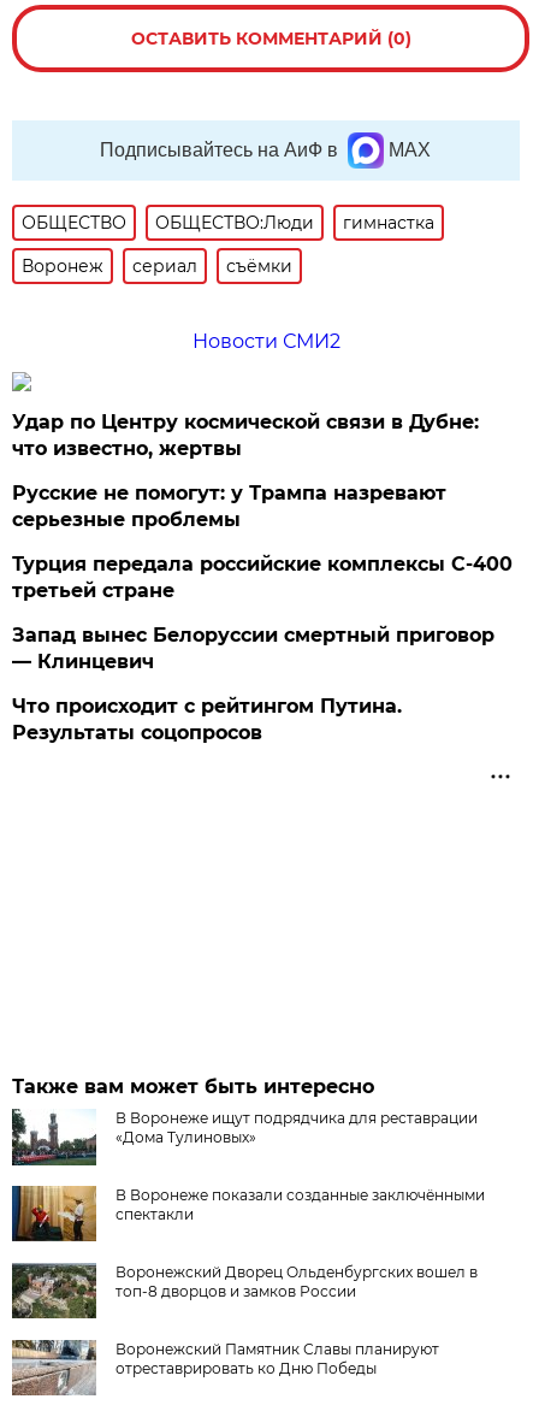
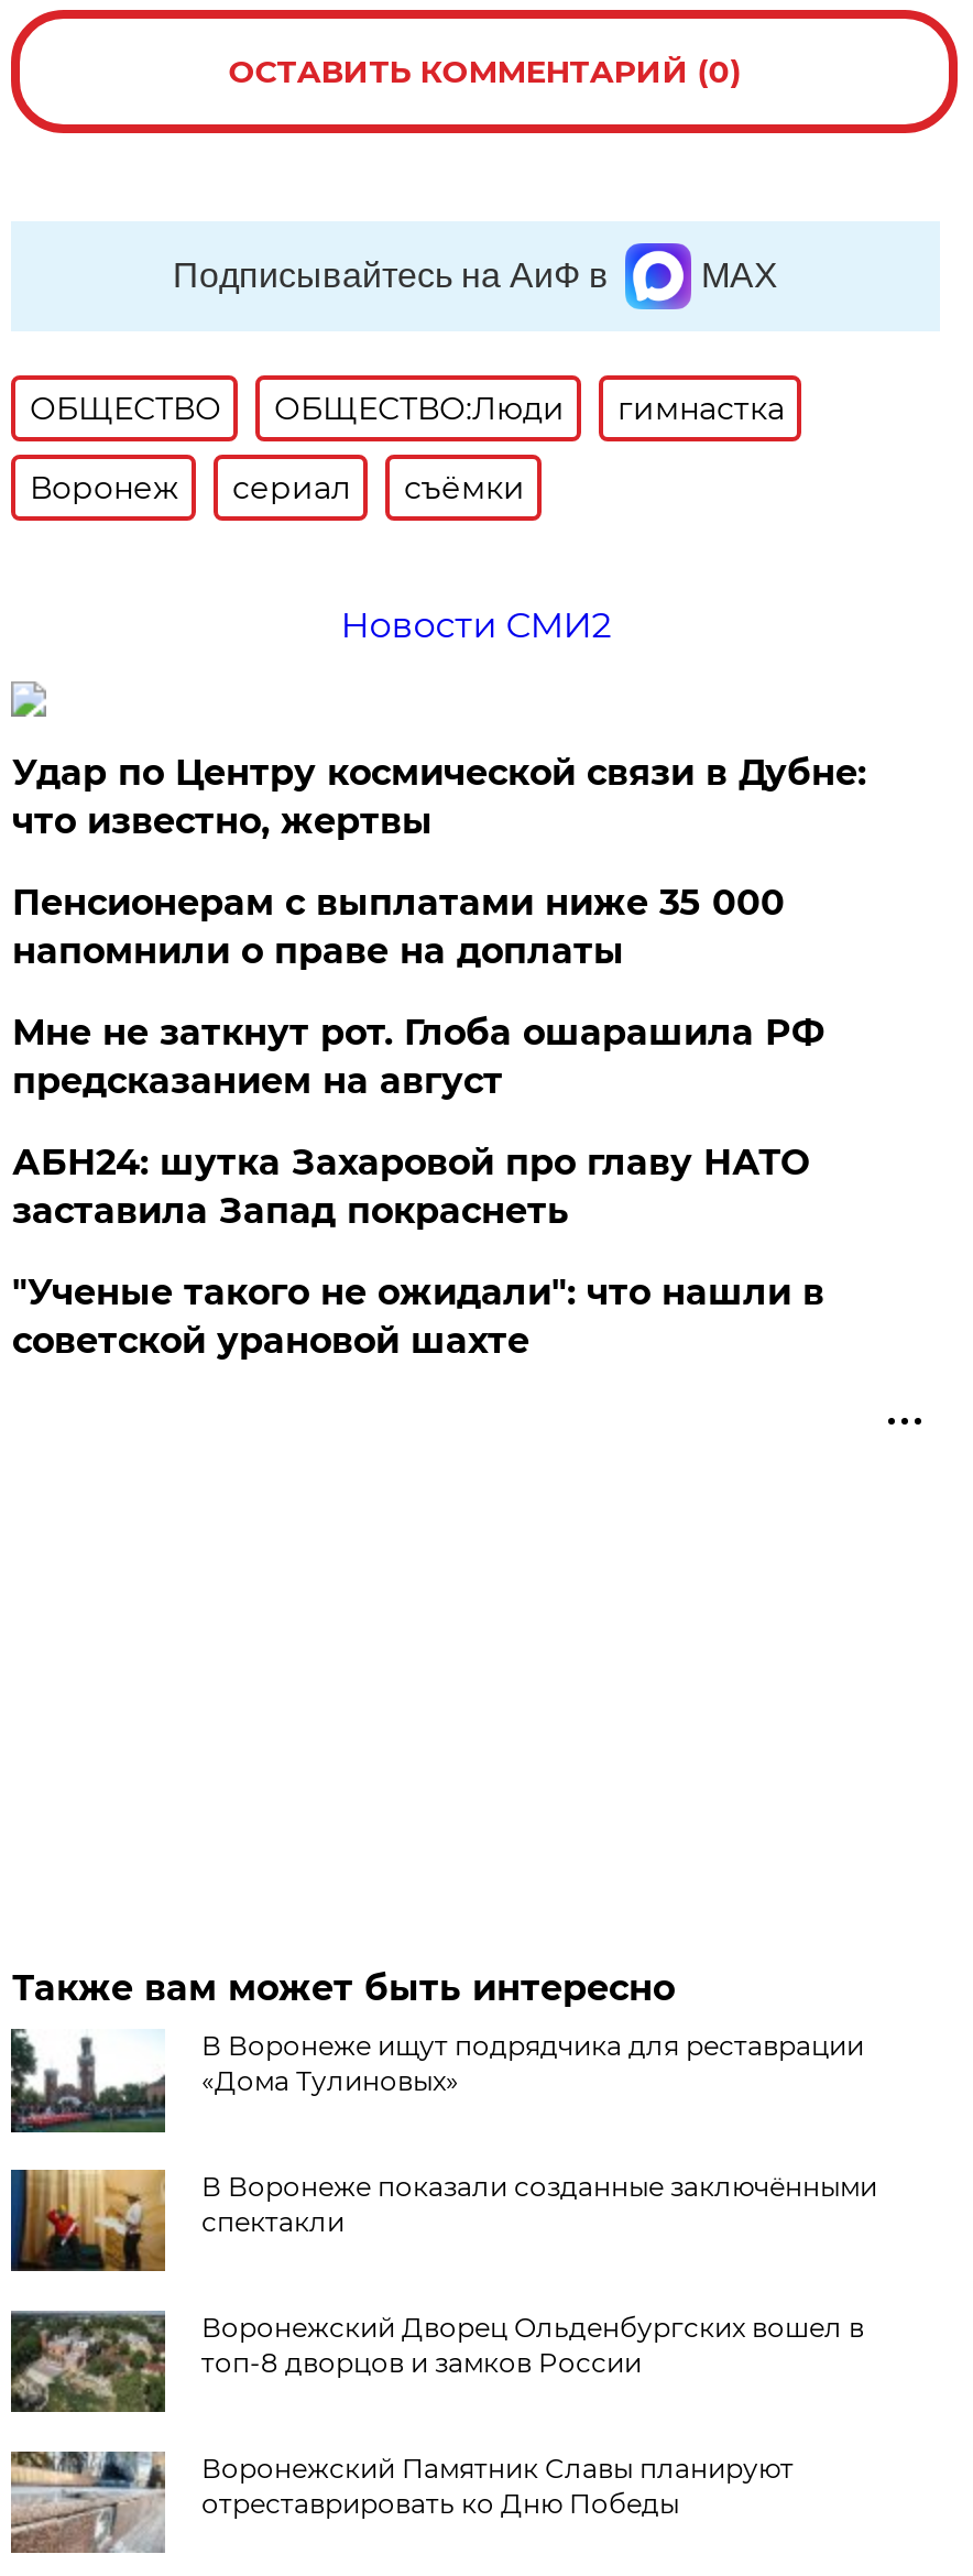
- Русские не помогут: у Трампа назревают
- серьезные проблемы
+ Пенсионерам с выплатами ниже 35 000
+ напомнили о праве на доплаты

- Турция передала российские комплексы С-400
- третьей стране
+ Мне не заткнут рот. Глоба ошарашила РФ
+ предсказанием на август

- Запад вынес Белоруссии смертный приговор
- — Клинцевич
+ АБН24: шутка Захаровой про главу НАТО
+ заставила Запад покраснеть

- Что происходит с рейтингом Путина.
- Результаты соцопросов
+ "Ученые такого не ожидали": что нашли в
+ советской урановой шахте
